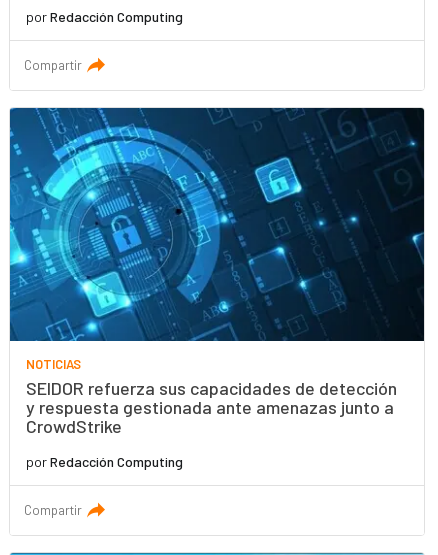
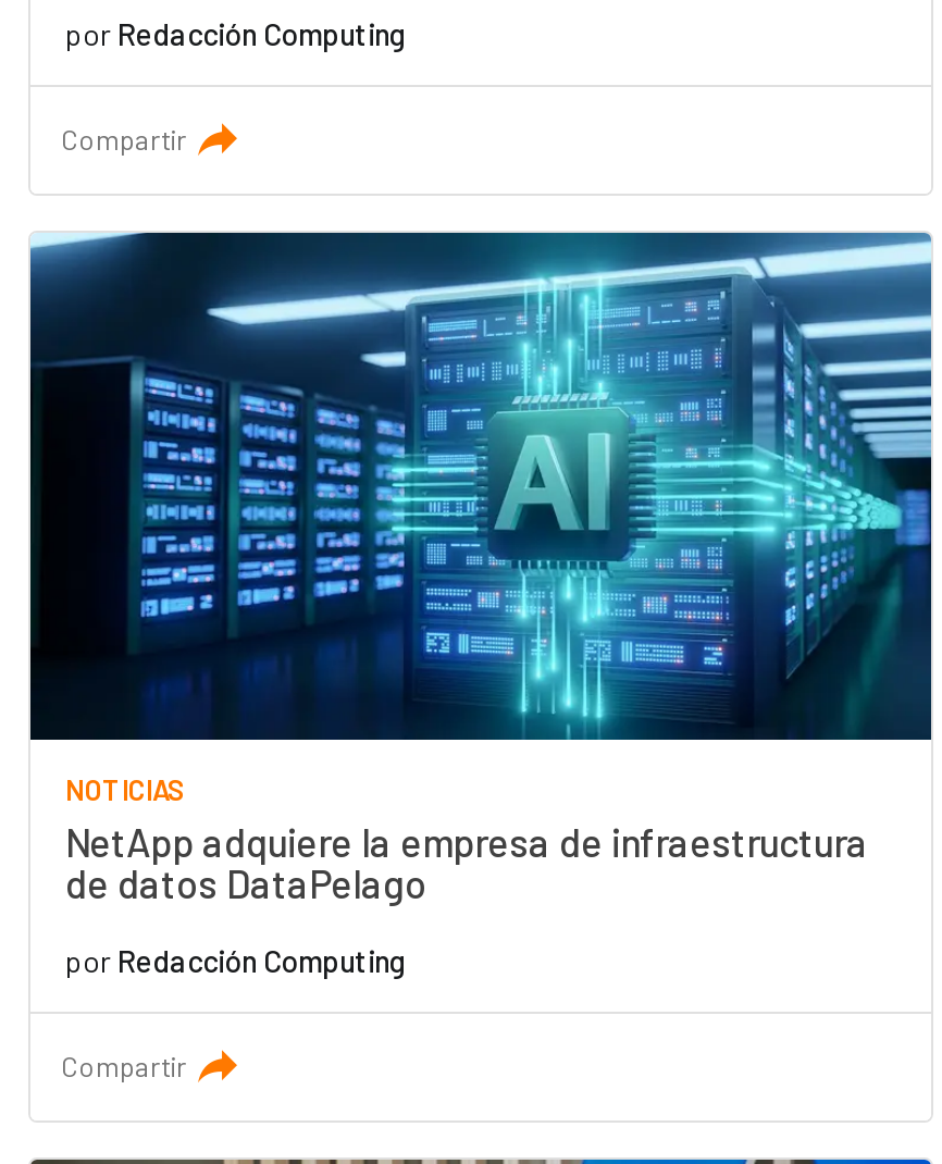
- [image]
- SEIDOR refuerza sus capacidades de detección
- y respuesta gestionada ante amenazas junto a
- CrowdStrike
+ [image]
+ NetApp adquiere la empresa de infraestructura
+ de datos DataPelago
